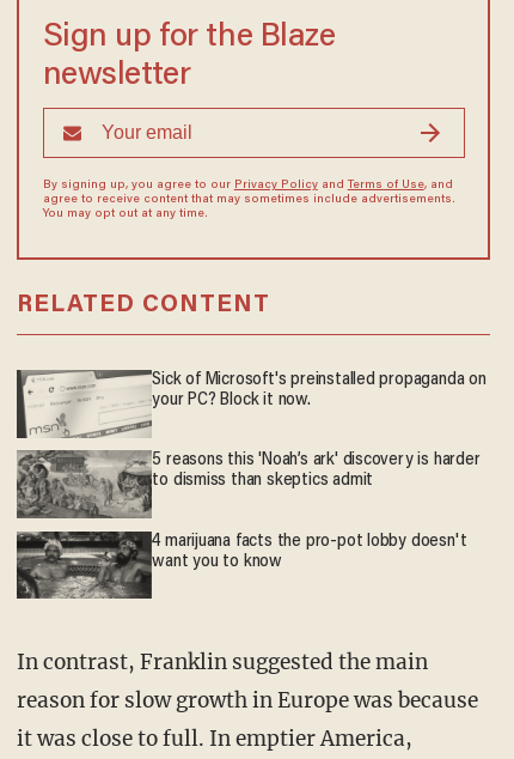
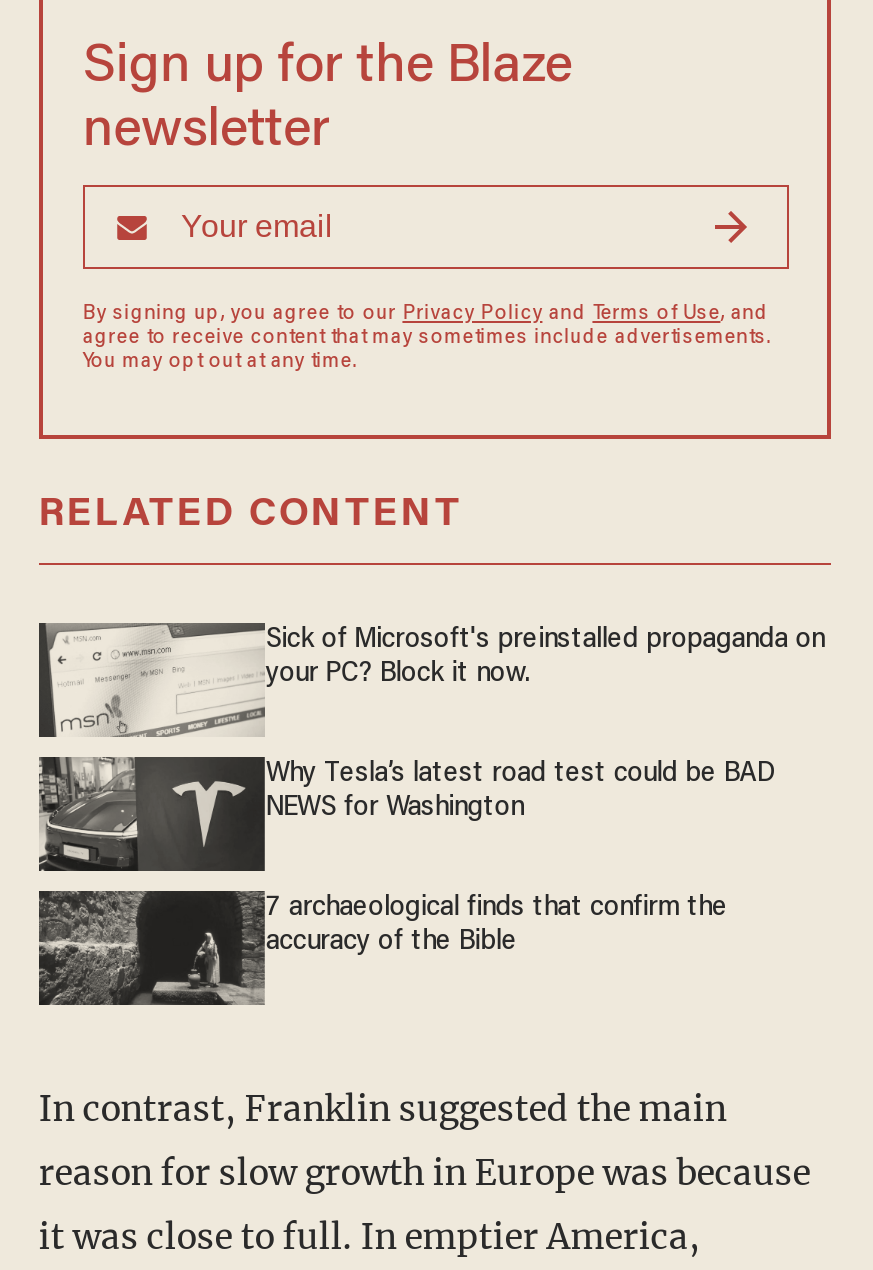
- [image]
- 5 reasons this 'Noah’s ark' discovery is harder
- to dismiss than skeptics admit
+ [image]
+ Why Tesla’s latest road test could be BAD
+ NEWS for Washington

- [image]
- 4 marijuana facts the pro-pot lobby doesn't
- want you to know
+ [image]
+ 7 archaeological finds that confirm the
+ accuracy of the Bible
